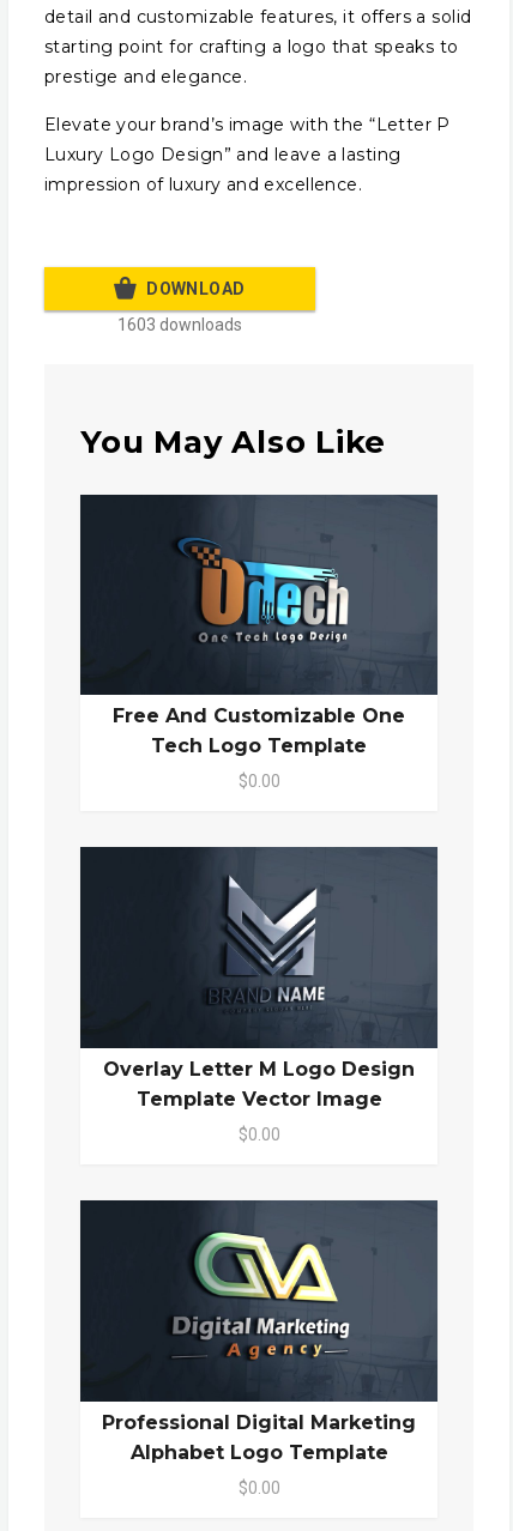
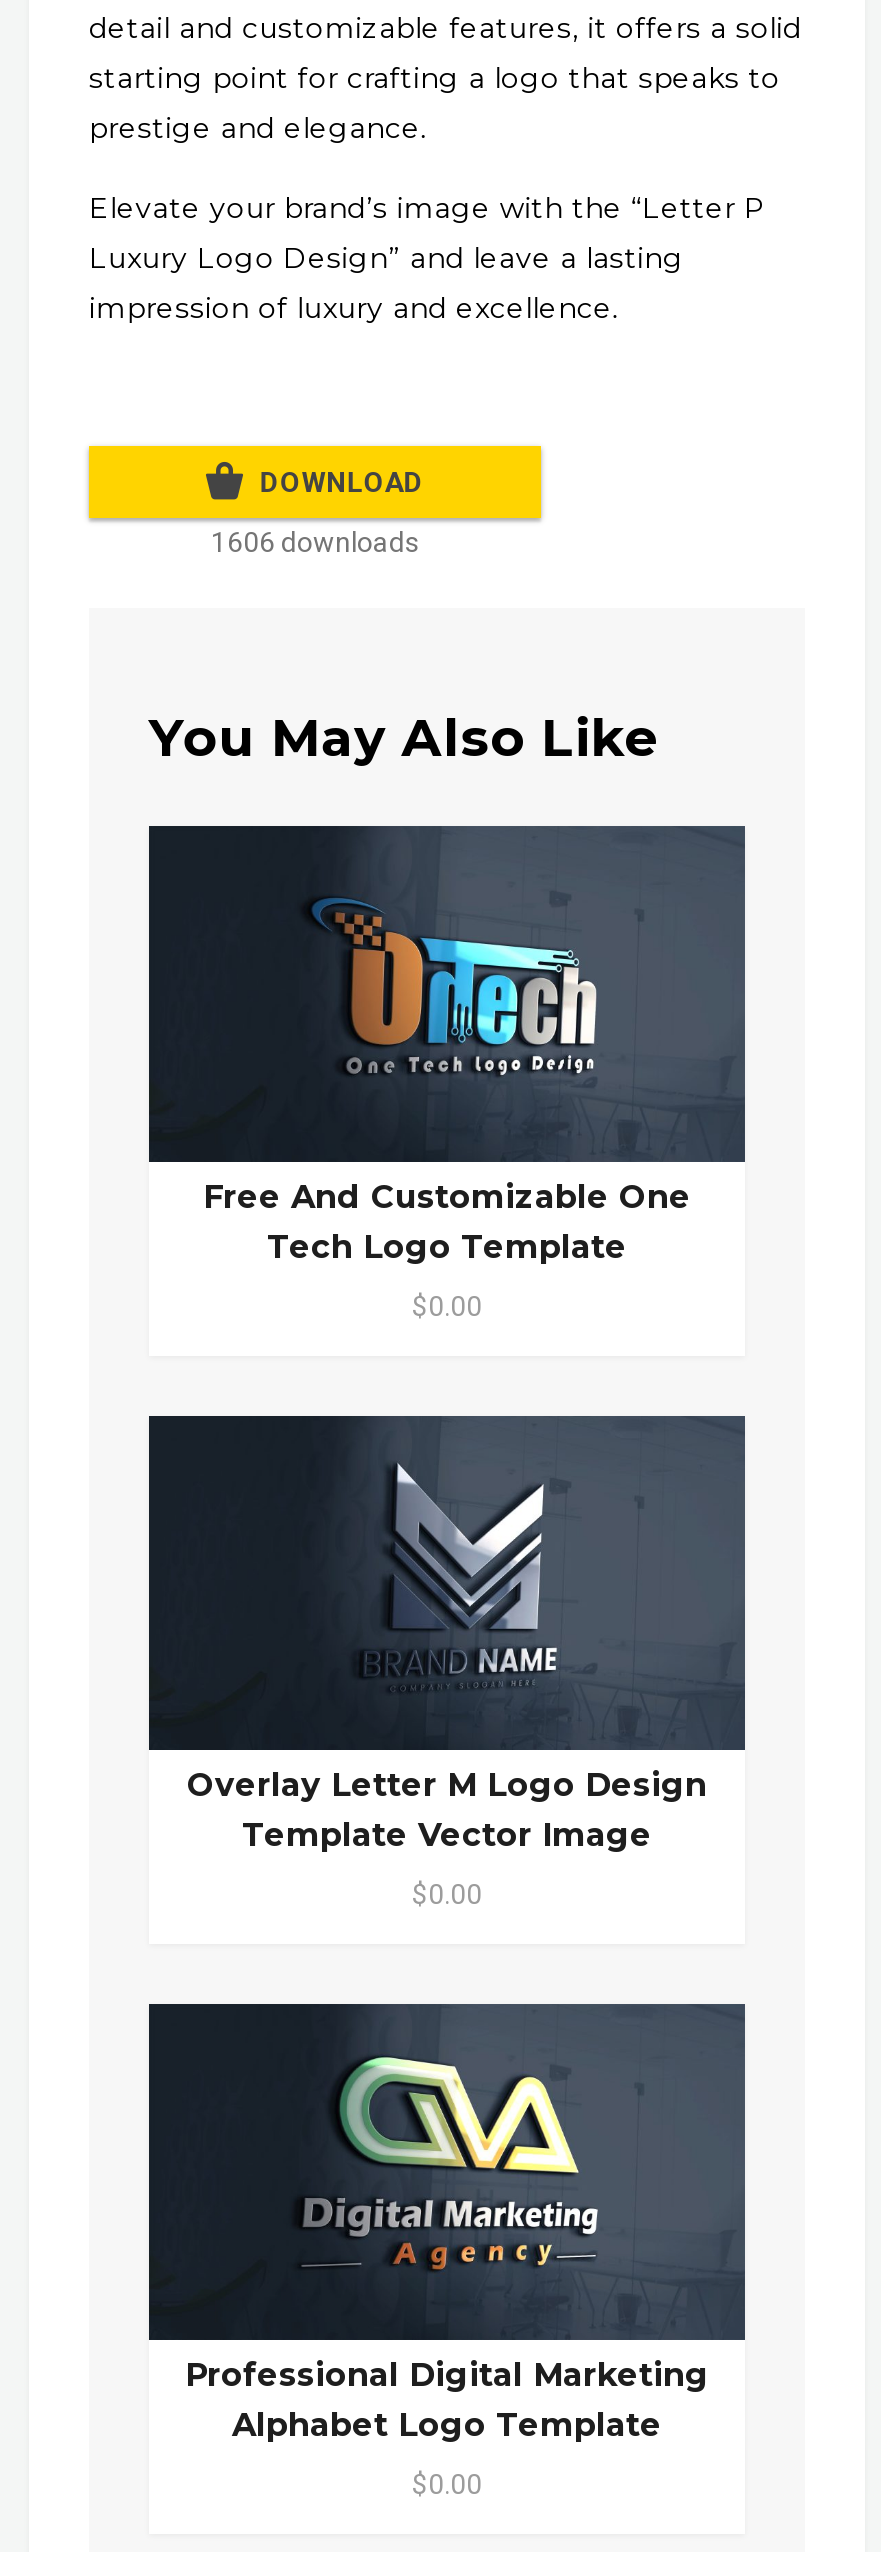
- 1603 downloads
+ 1606 downloads
